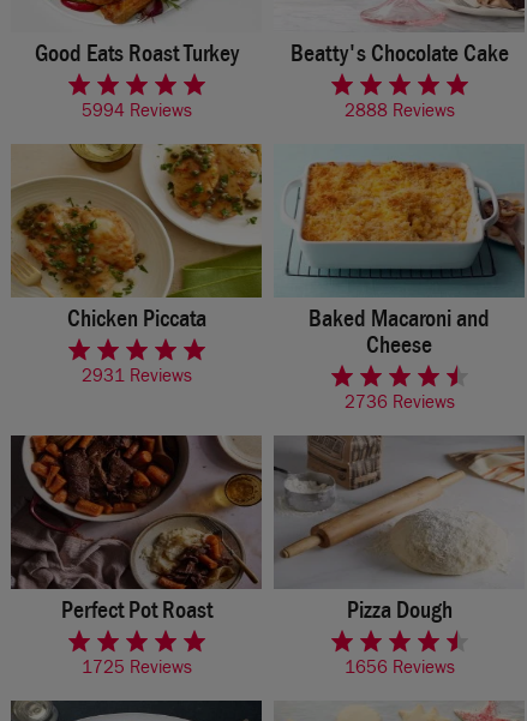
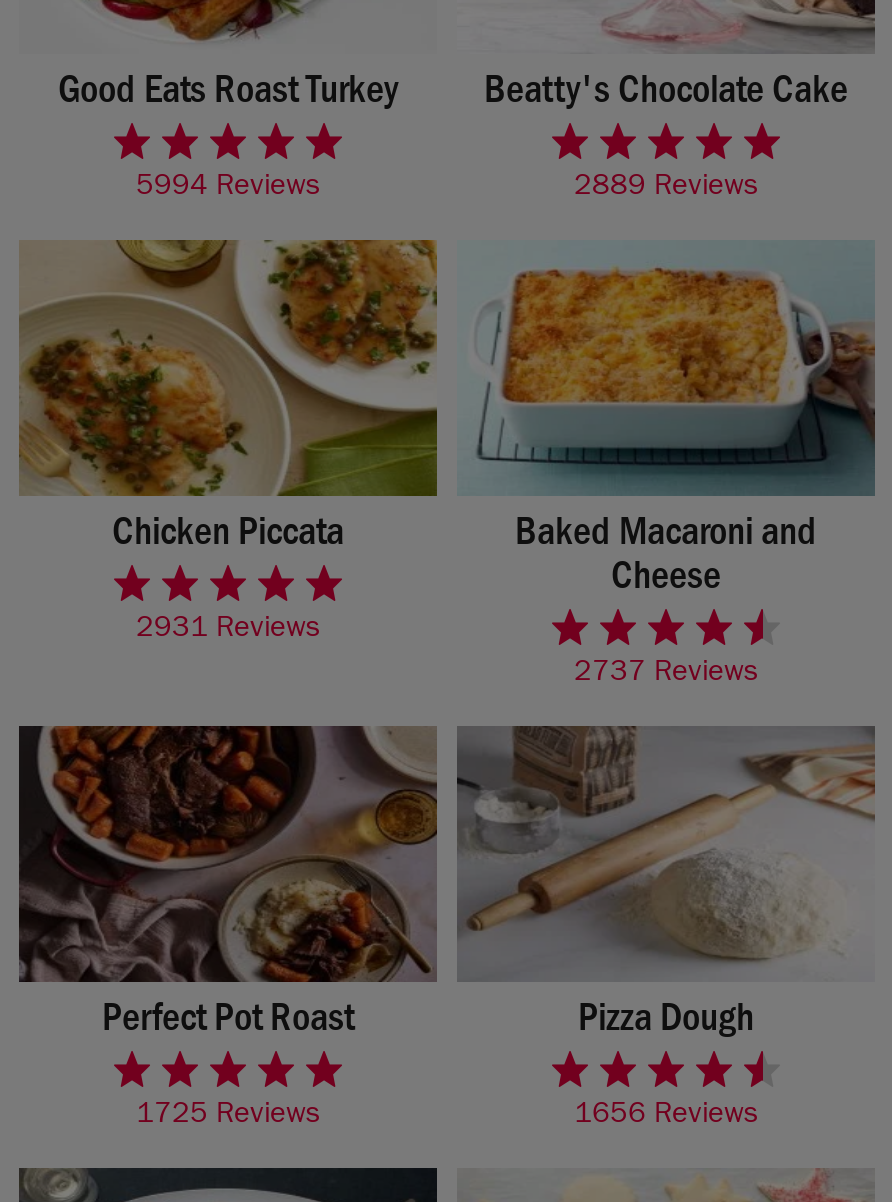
- 2888 Reviews
+ 2889 Reviews

- 2736 Reviews
+ 2737 Reviews
